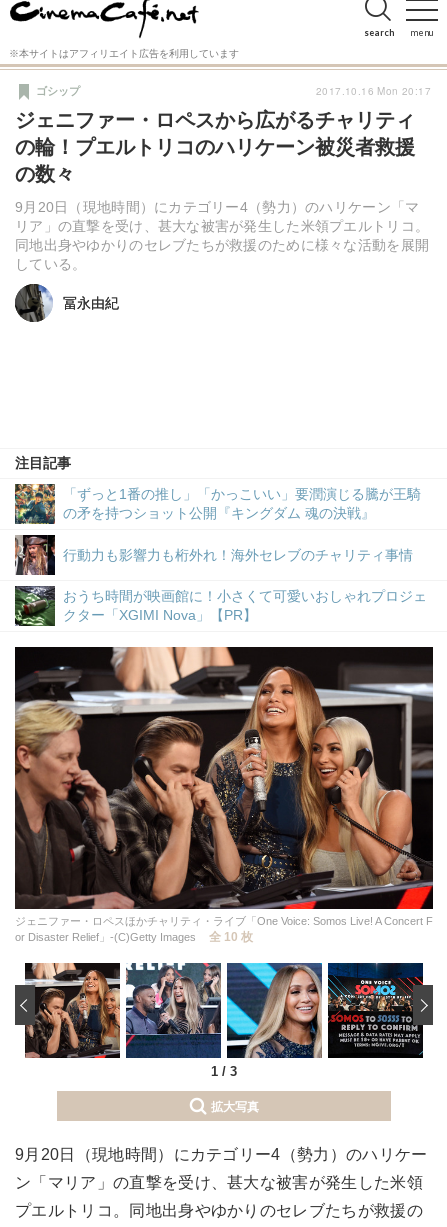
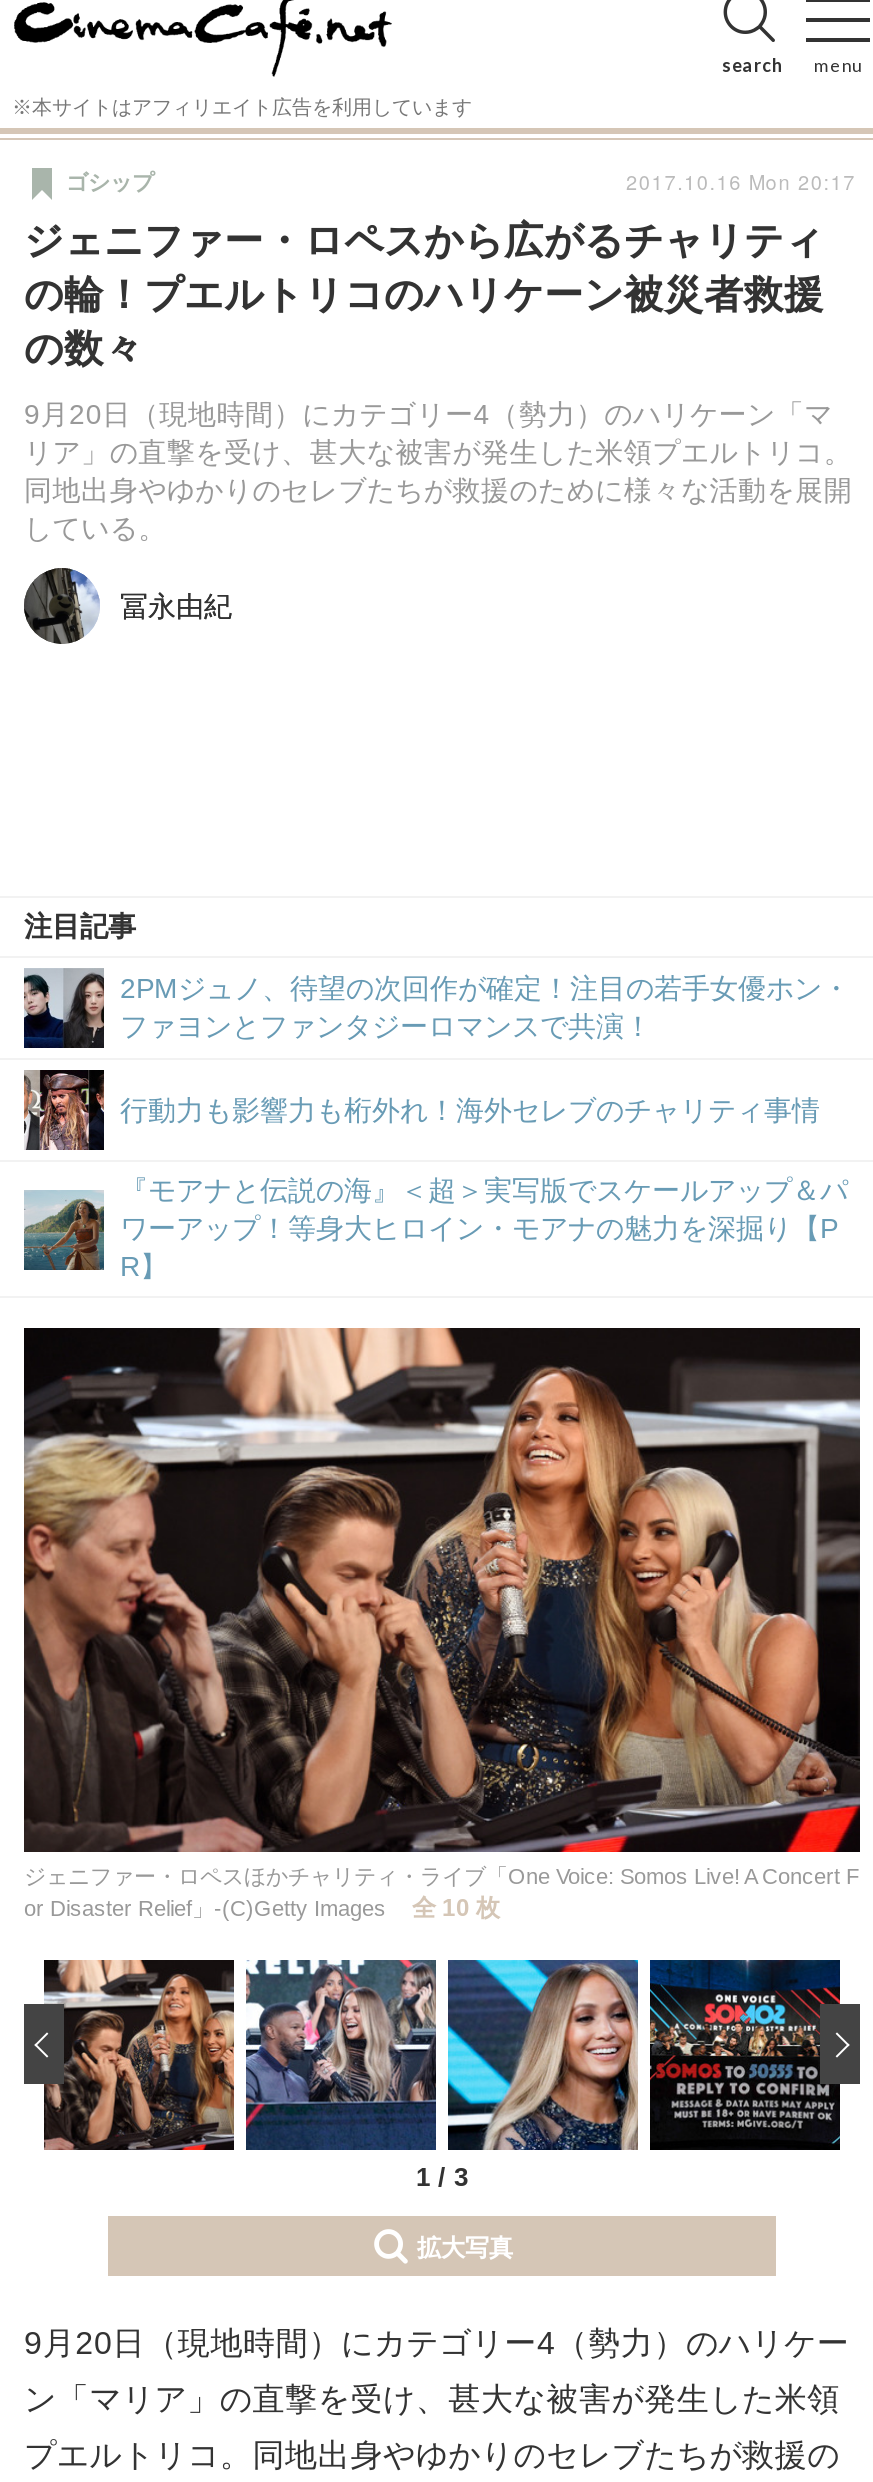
- [image]
- 「ずっと1番の推し」「かっこいい」要潤演じる騰が王騎
- の矛を持つショット公開『キングダム 魂の決戦』
+ [image]
+ 2PMジュノ、待望の次回作が確定！注目の若手女優ホン・
+ ファヨンとファンタジーロマンスで共演！

- [image]
- おうち時間が映画館に！小さくて可愛いおしゃれプロジェ
- クター「XGIMI Nova」【PR】
+ [image]
+ 『モアナと伝説の海』＜超＞実写版でスケールアップ＆パ
+ ワーアップ！等身大ヒロイン・モアナの魅力を深掘り【P
+ R】
